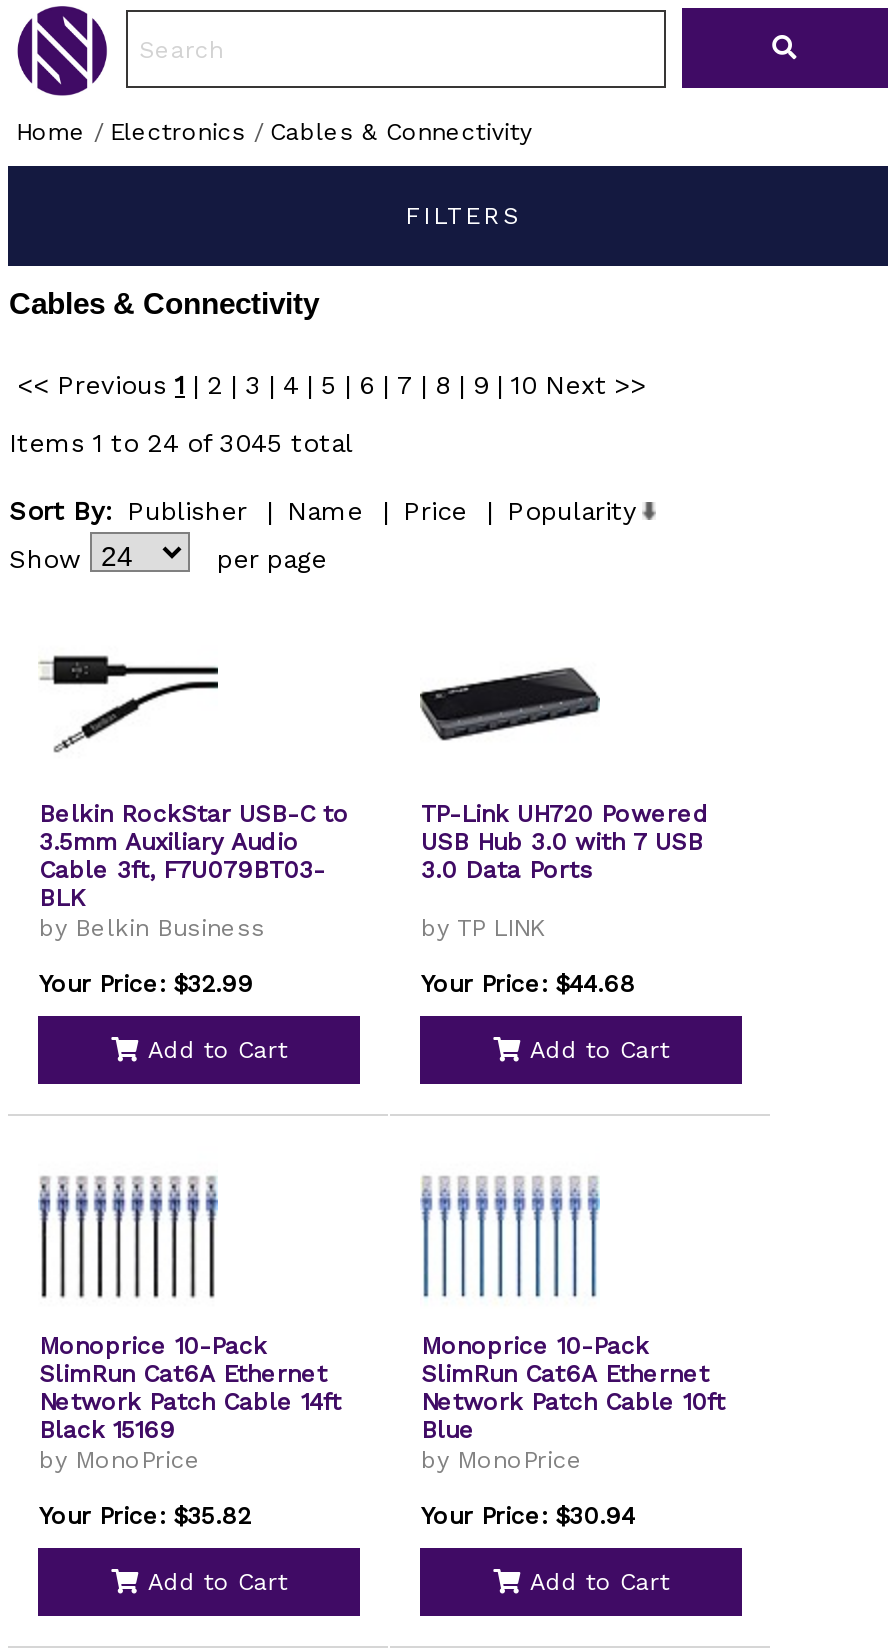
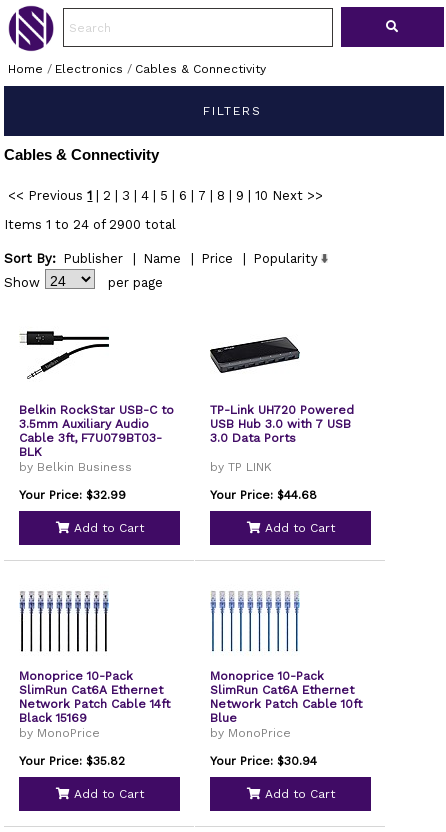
- Items 1 to 24 of 3045 total
+ Items 1 to 24 of 2900 total
